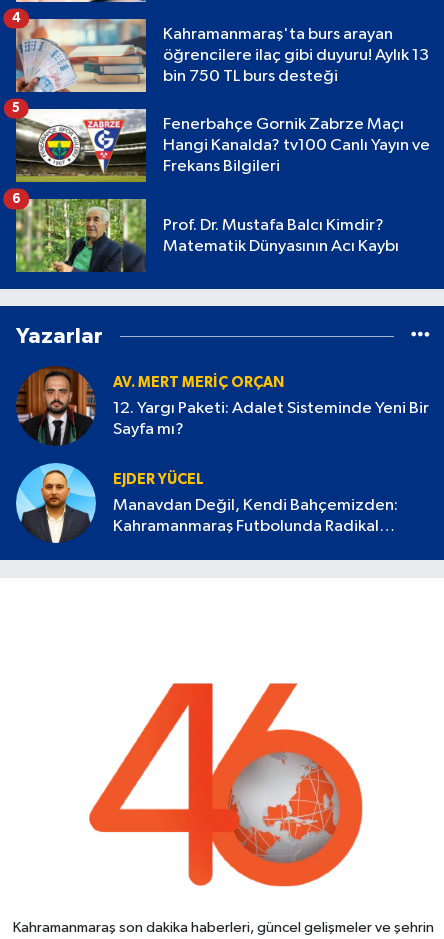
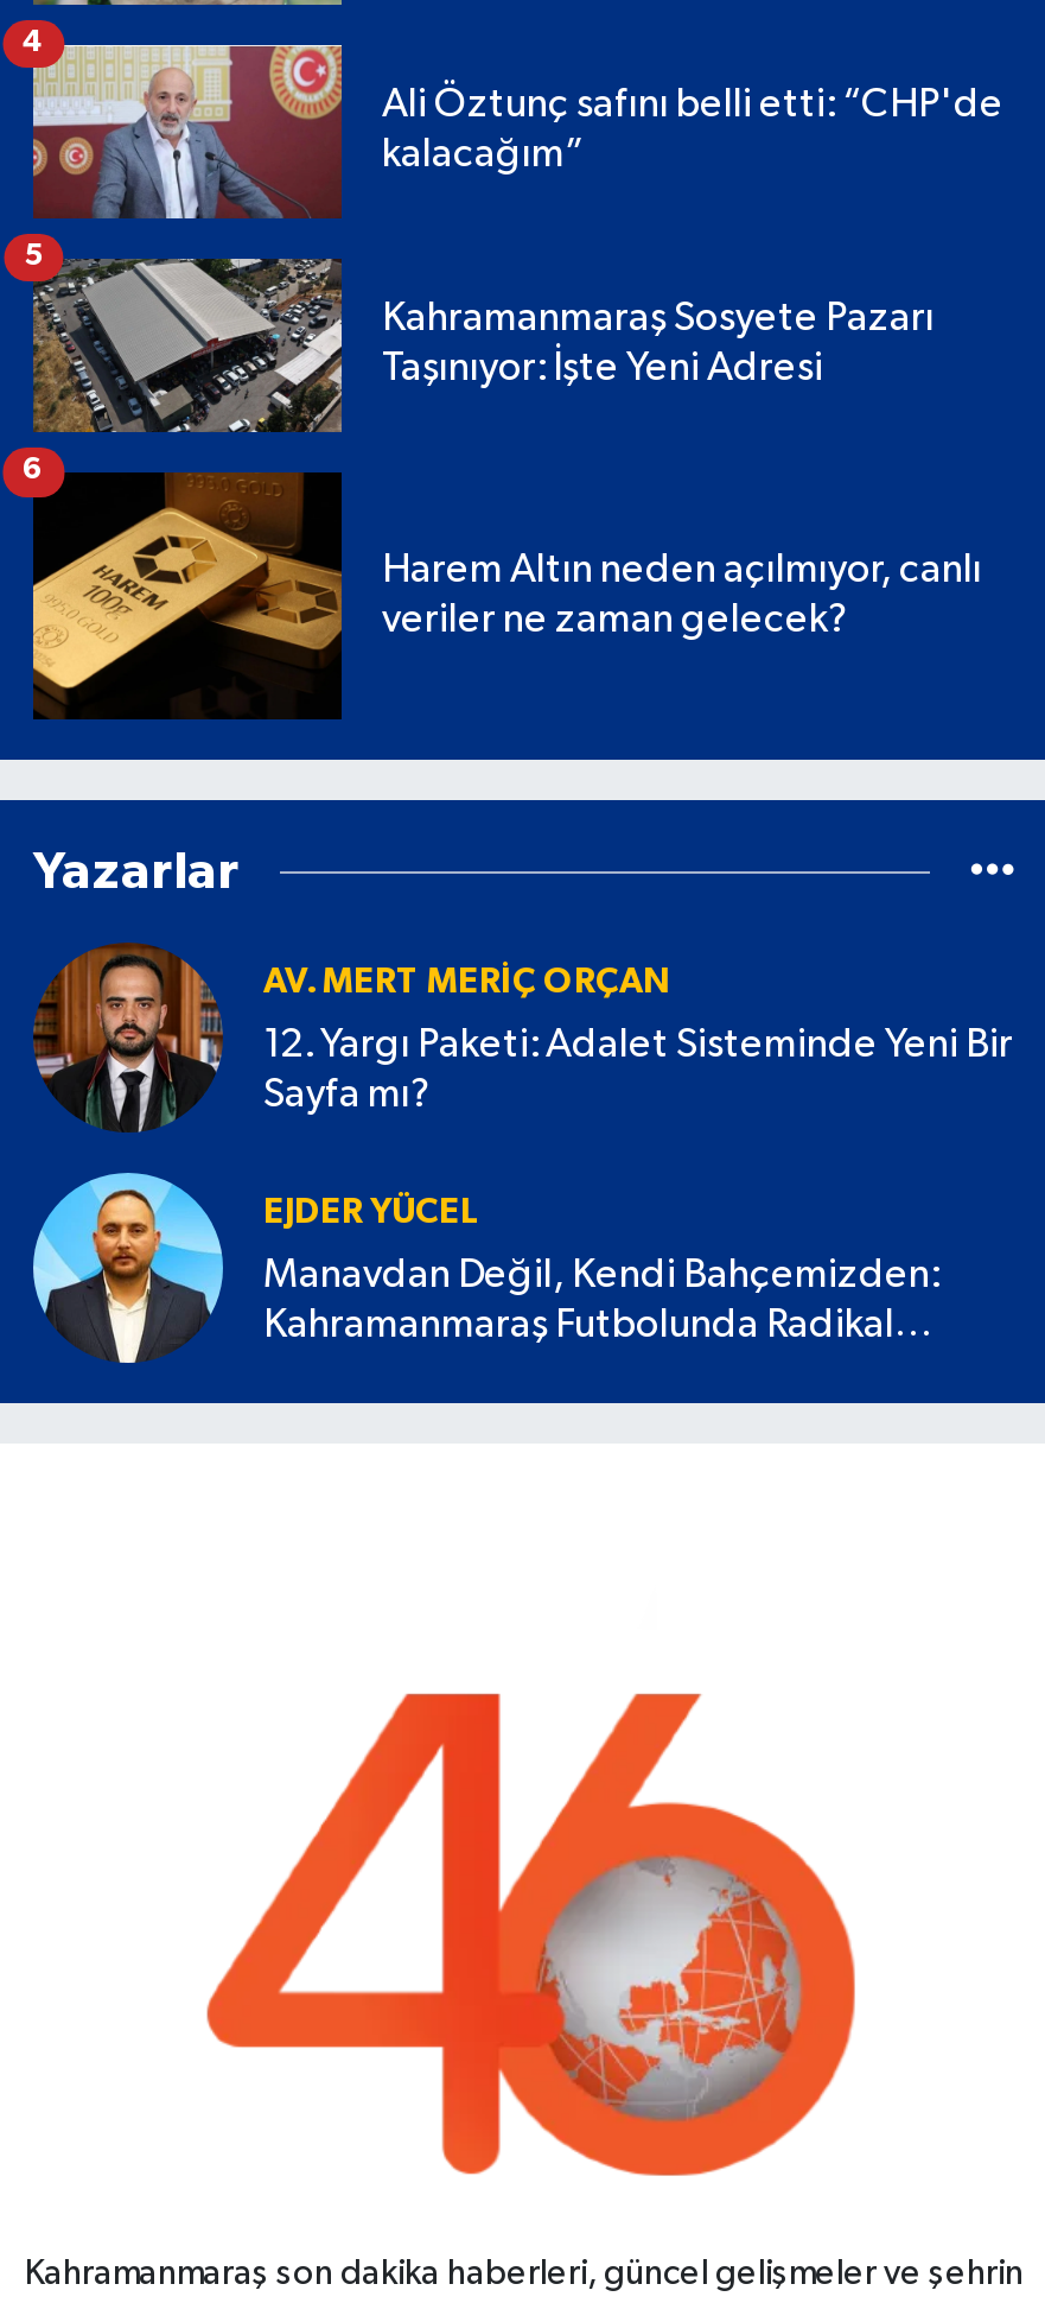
- [image]
- Kahramanmaraş'ta burs arayan
- öğrencilere ilaç gibi duyuru! Aylık 13
- bin 750 TL burs desteği
+ [image]
+ Ali Öztunç safını belli etti: “CHP'de
+ kalacağım”

- [image]
- Fenerbahçe Gornik Zabrze Maçı
- Hangi Kanalda? tv100 Canlı Yayın ve
- Frekans Bilgileri
+ [image]
+ Kahramanmaraş Sosyete Pazarı
+ Taşınıyor: İşte Yeni Adresi

- [image]
- Prof. Dr. Mustafa Balcı Kimdir?
- Matematik Dünyasının Acı Kaybı
+ [image]
+ Harem Altın neden açılmıyor, canlı
+ veriler ne zaman gelecek?
